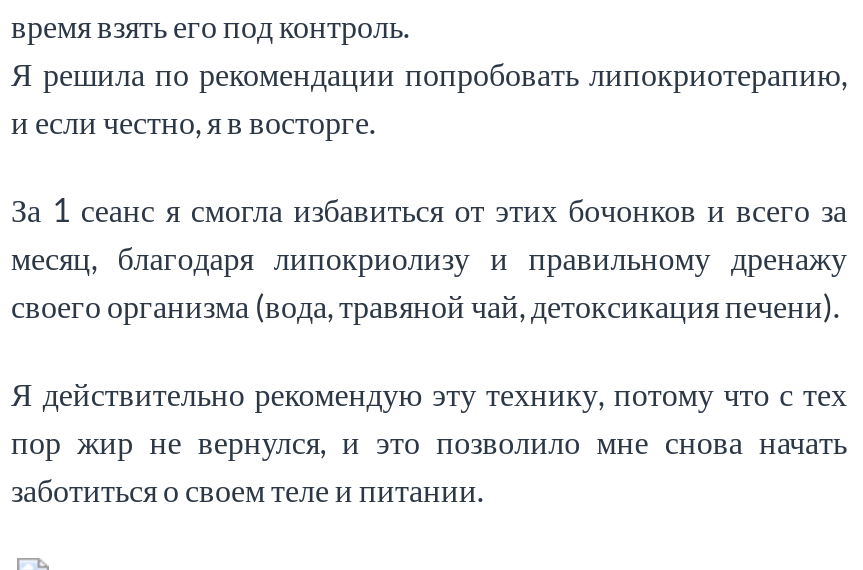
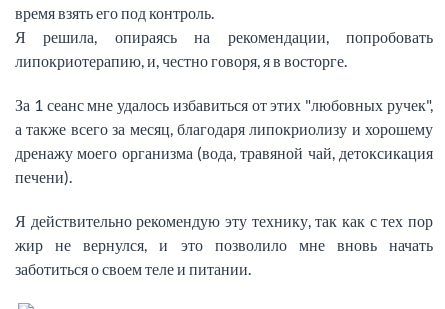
- Я решила по рекомендации попробовать липокриотерапию,
- и если честно, я в восторге.
+ Я решила, опираясь на рекомендации, попробовать
+ липокриотерапию, и, честно говоря, я в восторге.

- За 1 сеанс я смогла избавиться от этих бочонков и всего за
- месяц, благодаря липокриолизу и правильному дренажу
- своего организма (вода, травяной чай, детоксикация печени).
+ За 1 сеанс мне удалось избавиться от этих "любовных ручек",
+ а также всего за месяц, благодаря липокриолизу и хорошему
+ дренажу моего организма (вода, травяной чай, детоксикация
+ печени).

- Я действительно рекомендую эту технику, потому что с тех
- пор жир не вернулся, и это позволило мне снова начать
+ Я действительно рекомендую эту технику, так как с тех пор
+ жир не вернулся, и это позволило мне вновь начать
